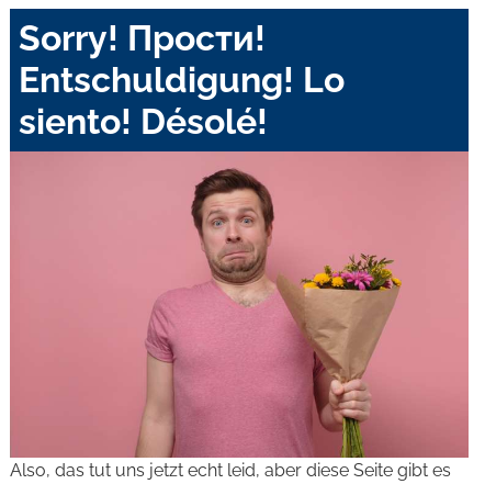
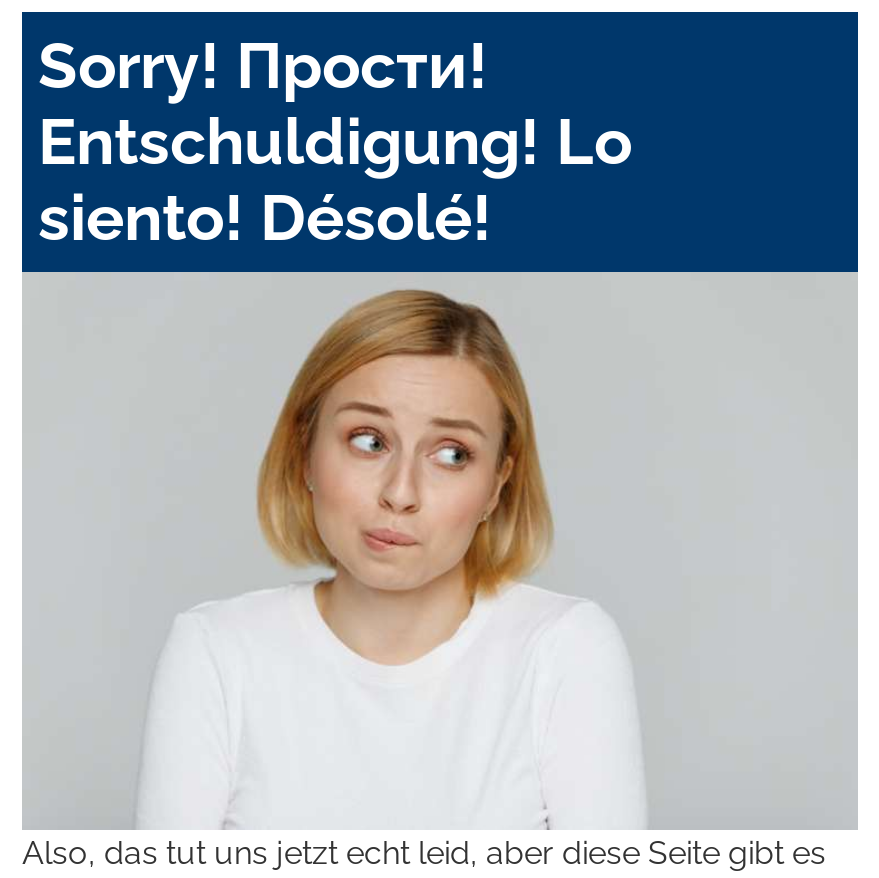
- [image]
+ [image]
